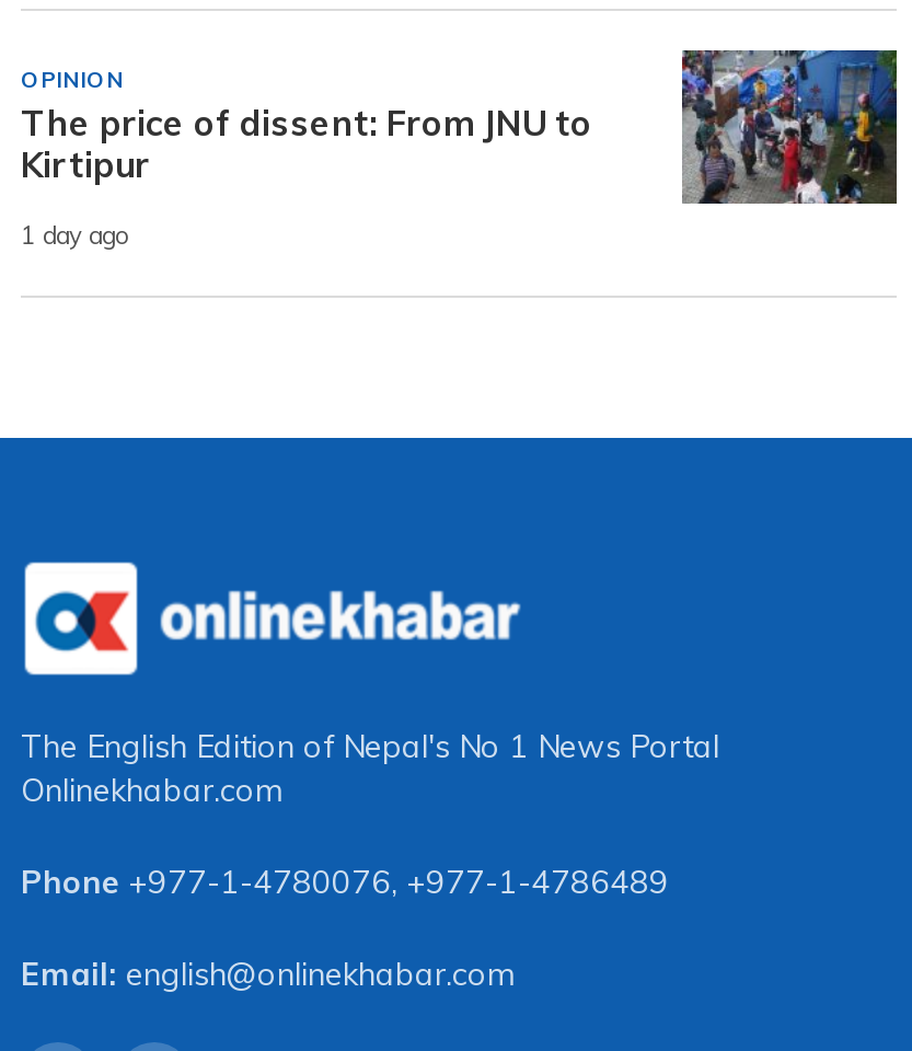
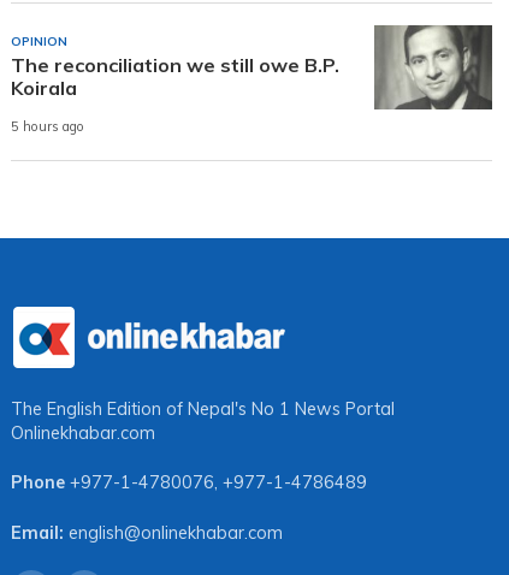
- [image]
+ [image]

- The price of dissent: From JNU to
- Kirtipur
+ The reconciliation we still owe B.P.
+ Koirala

- 1 day ago
+ 5 hours ago
